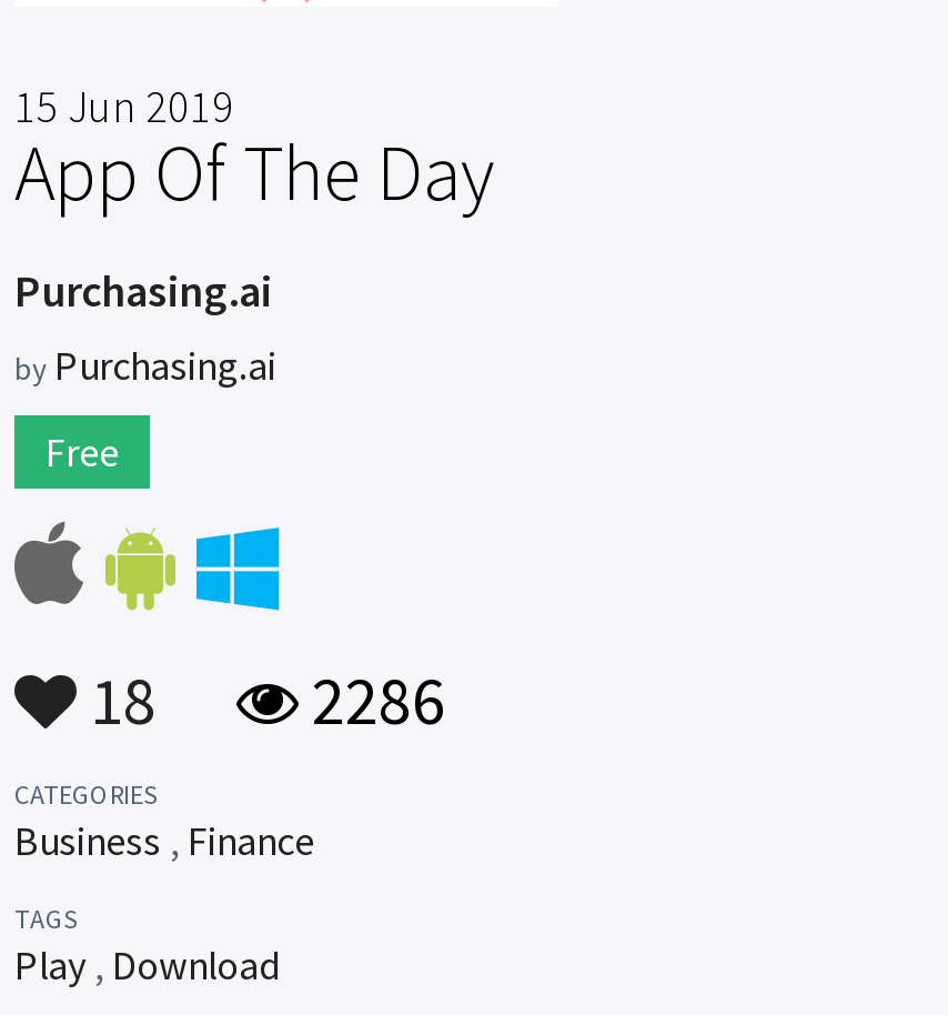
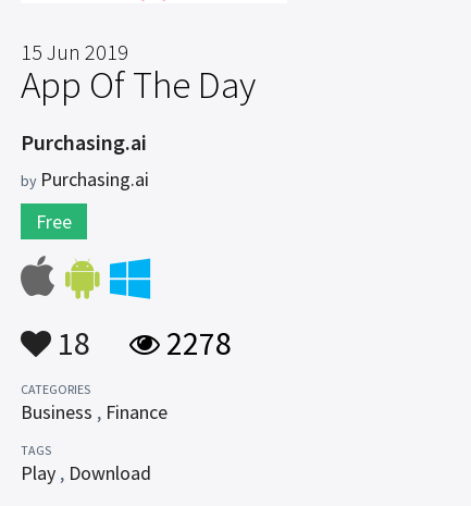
- 18 2286
+ 18 2278
